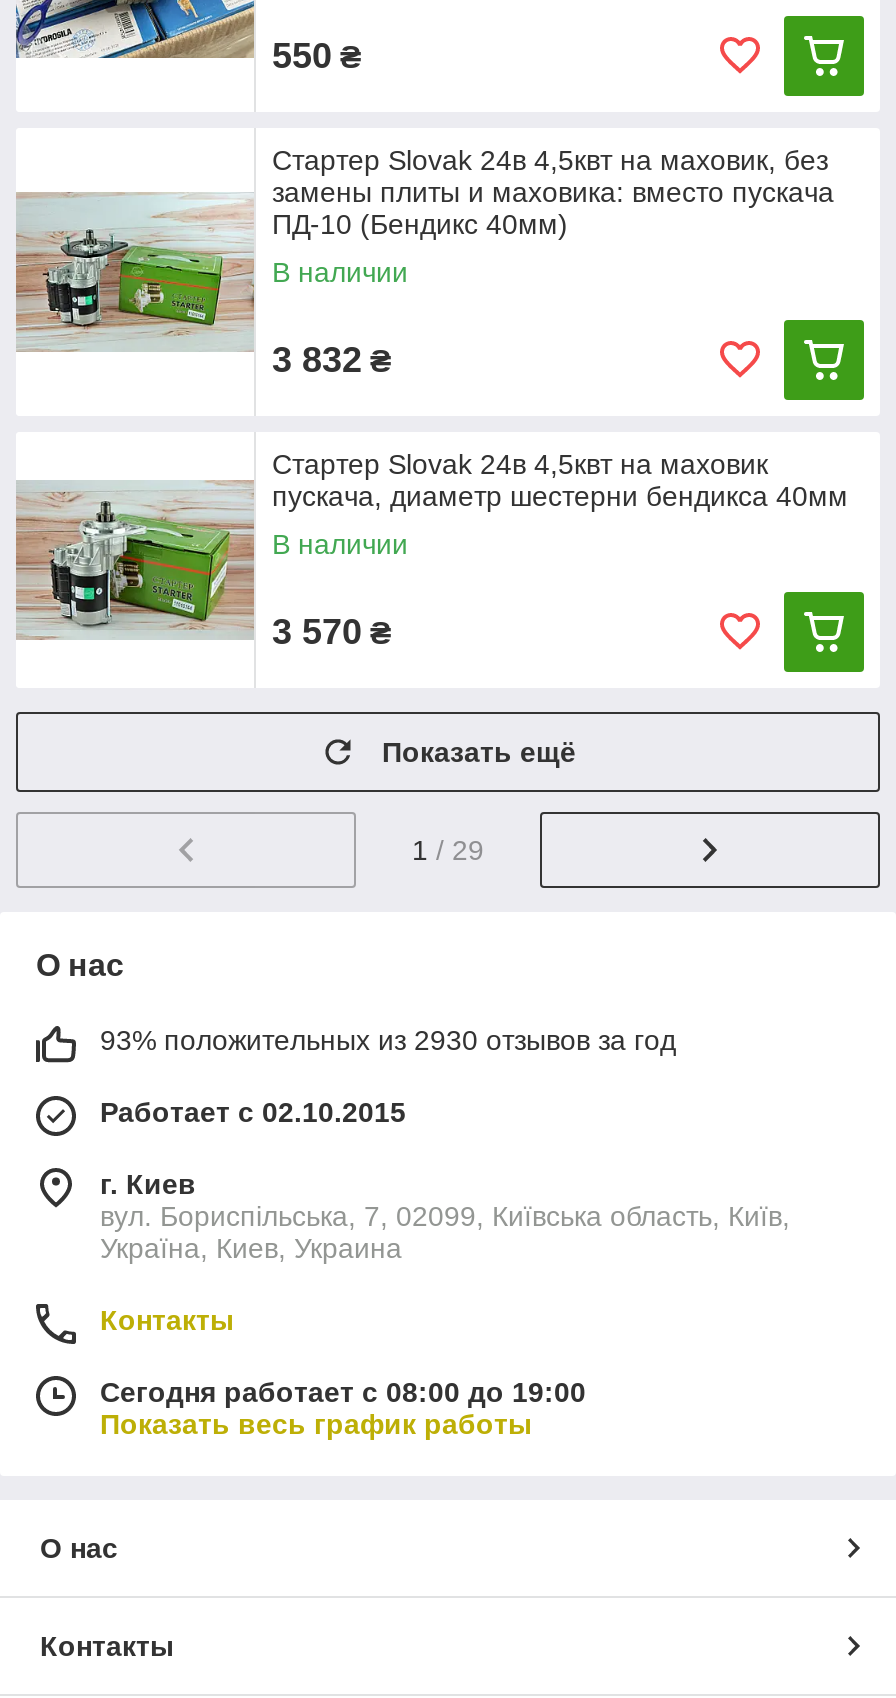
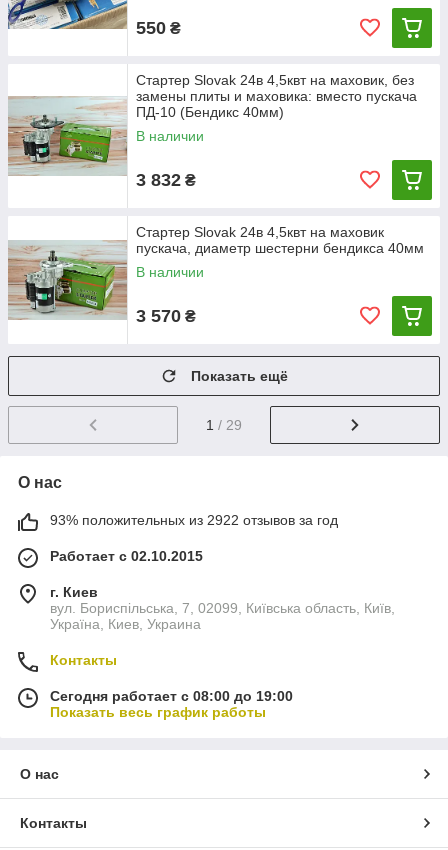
- 93% положительных из 2930 отзывов за год
+ 93% положительных из 2922 отзывов за год
